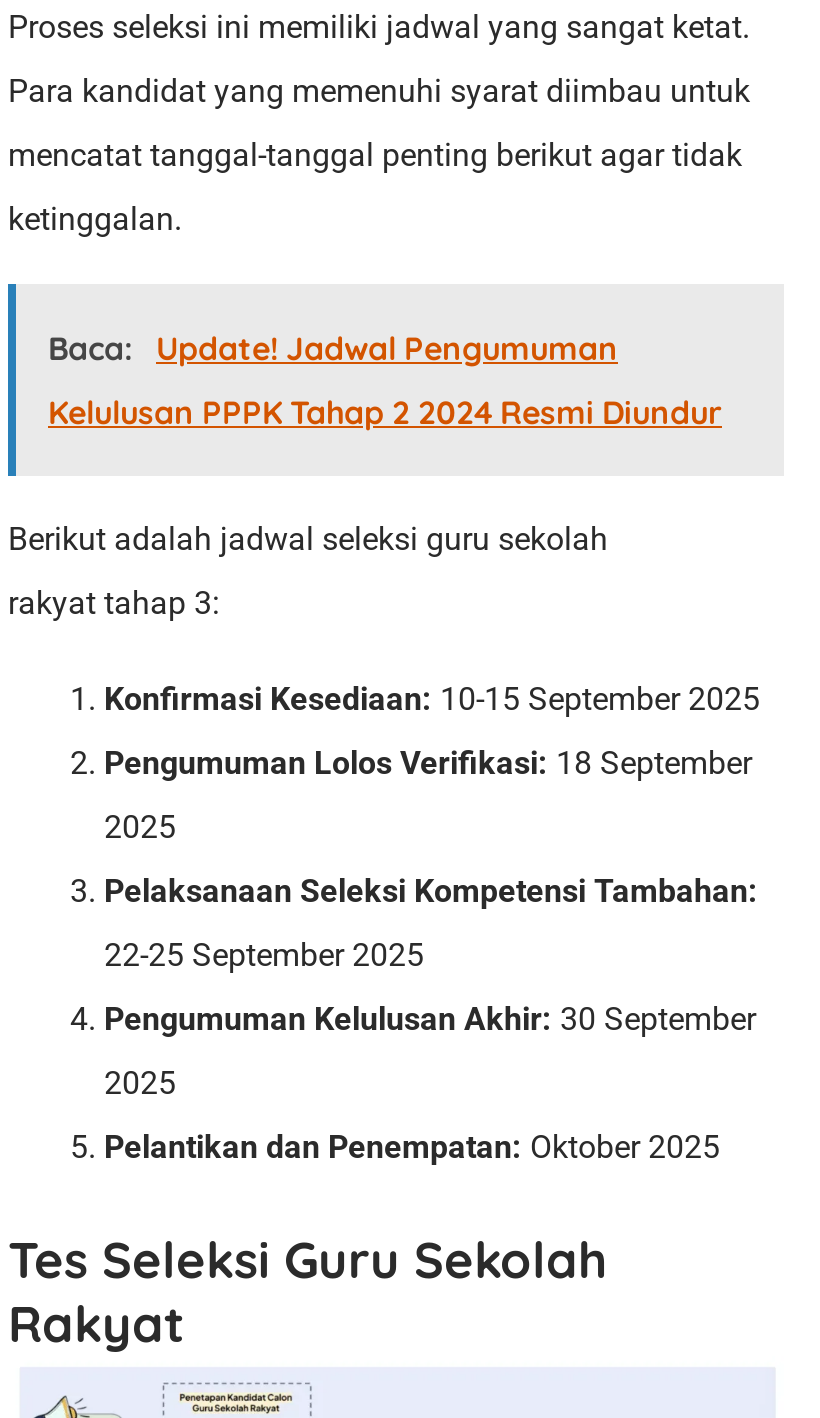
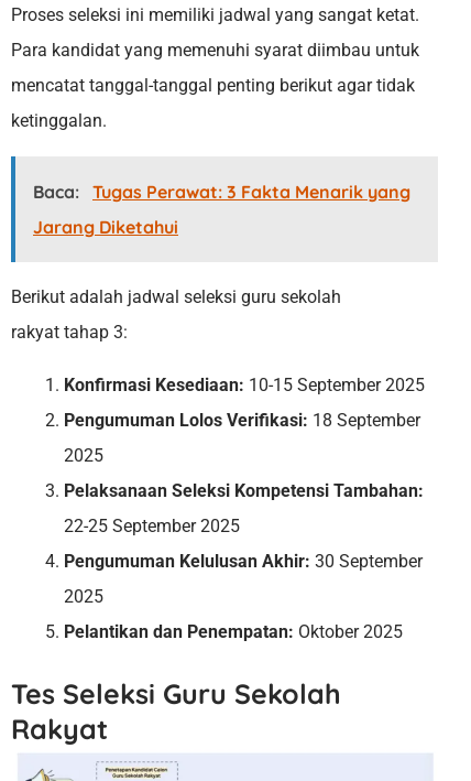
- Baca: Update! Jadwal Pengumuman
+ Baca: Tugas Perawat: 3 Fakta Menarik yang

- Kelulusan PPPK Tahap 2 2024 Resmi Diundur
+ Jarang Diketahui
